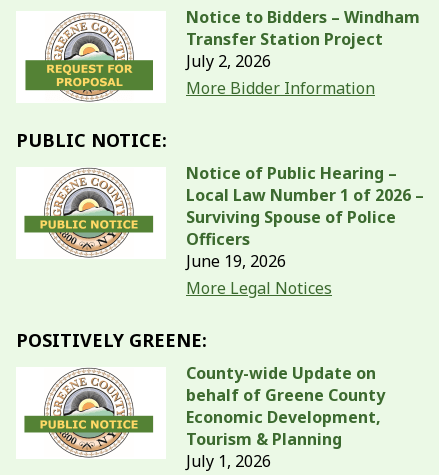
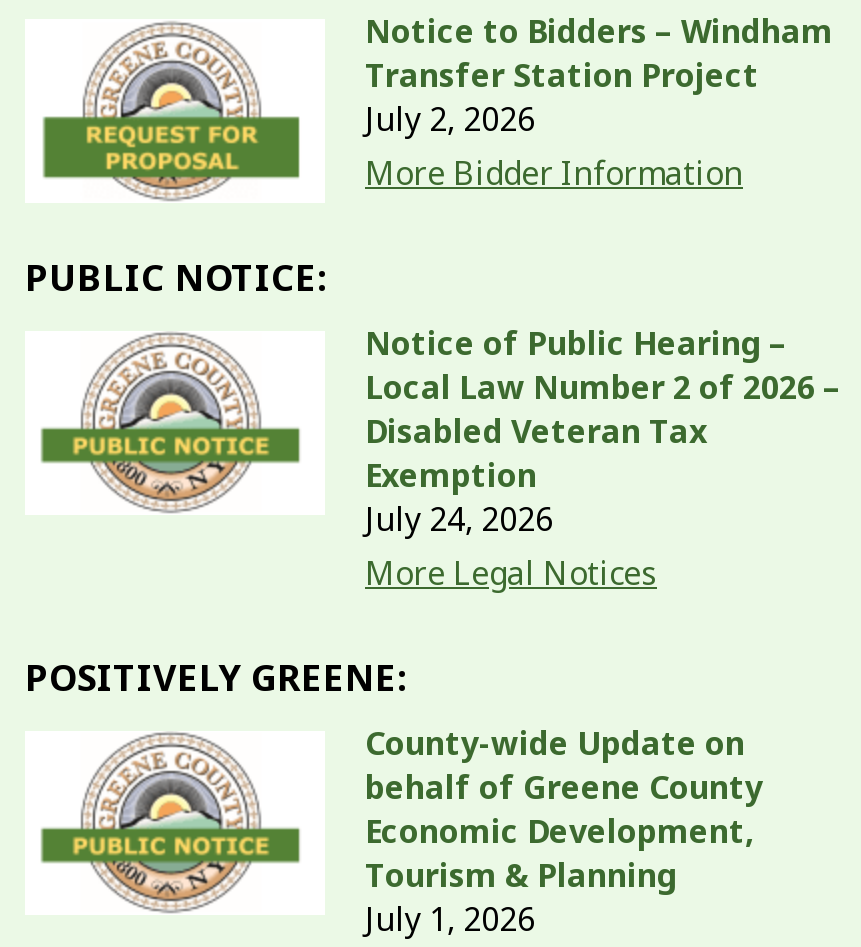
- Local Law Number 1 of 2026 –
- Surviving Spouse of Police
- Officers
- June 19, 2026
+ Local Law Number 2 of 2026 –
+ Disabled Veteran Tax
+ Exemption
+ July 24, 2026
